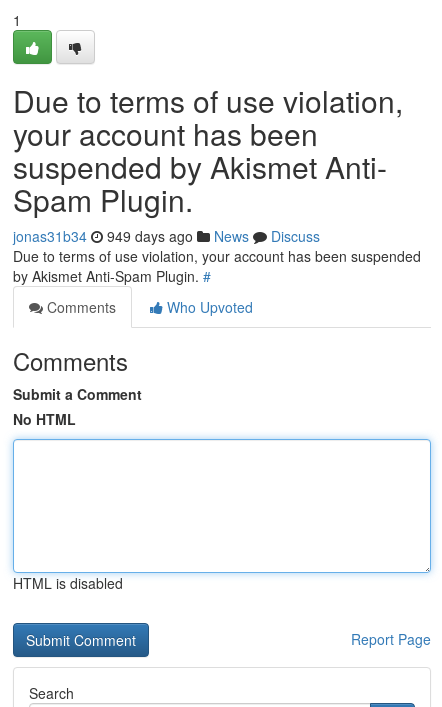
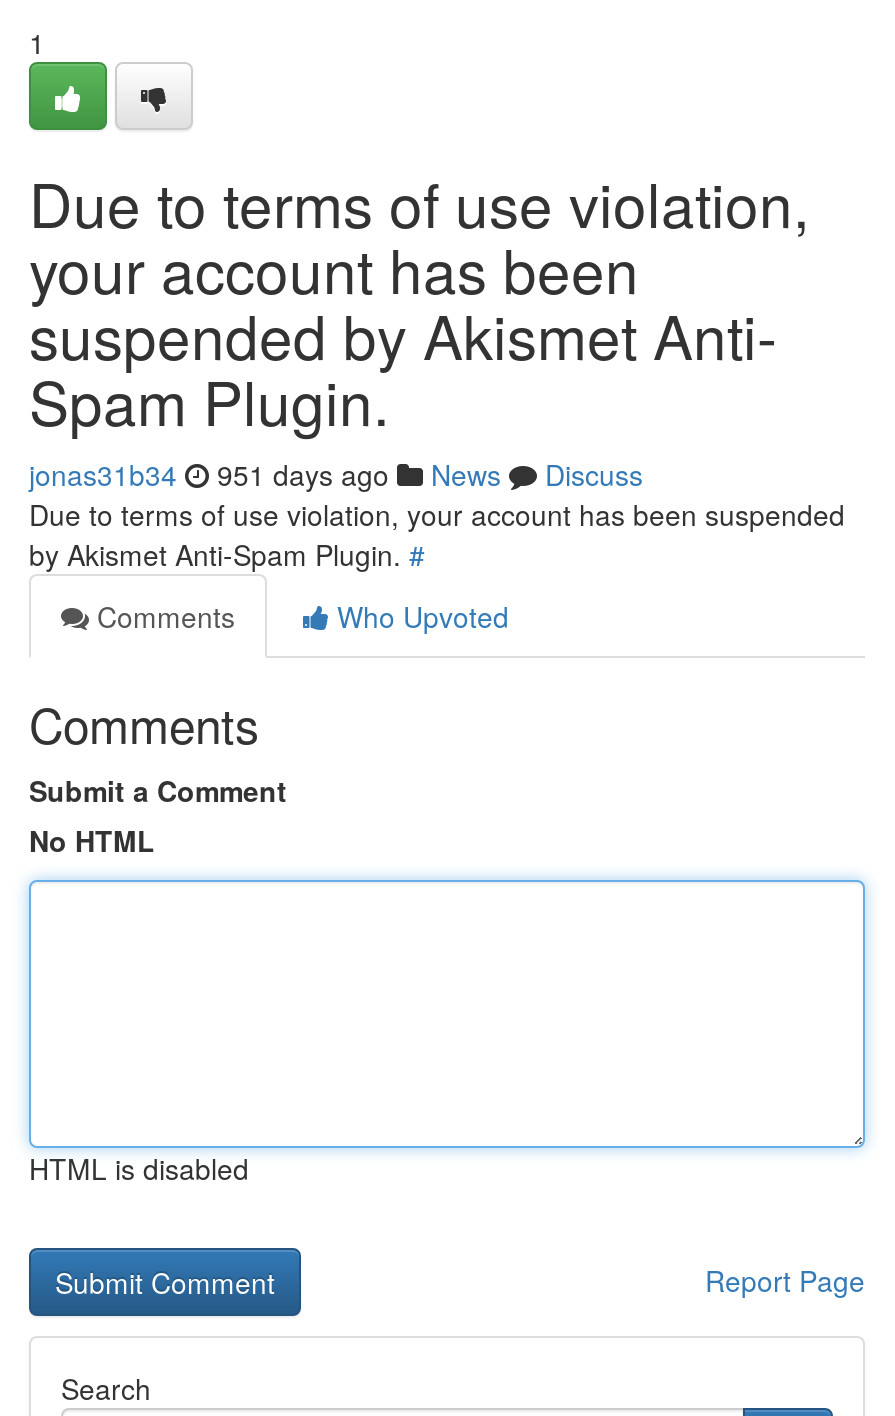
- jonas31b34 949 days ago News Discuss
+ jonas31b34 951 days ago News Discuss
